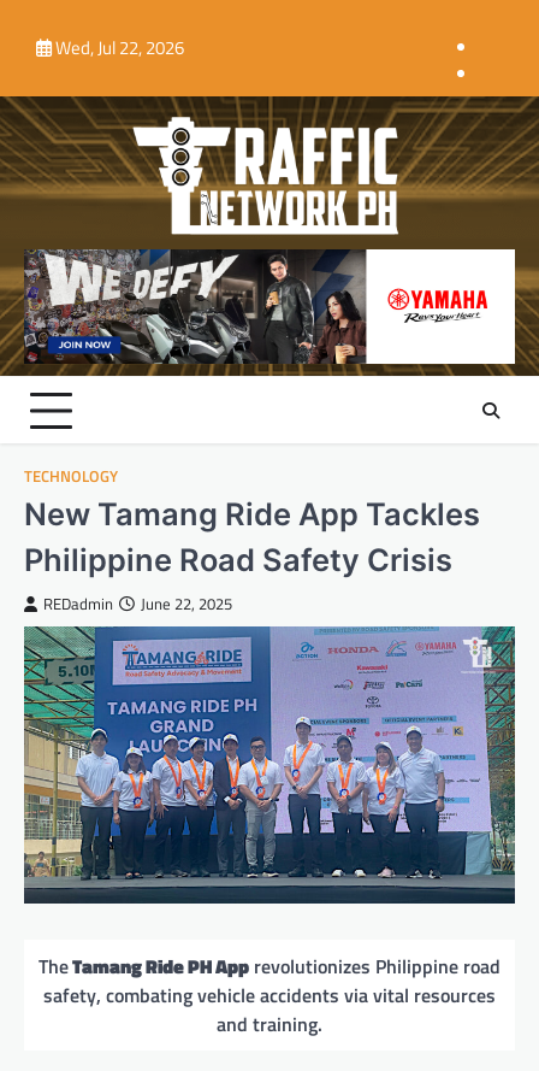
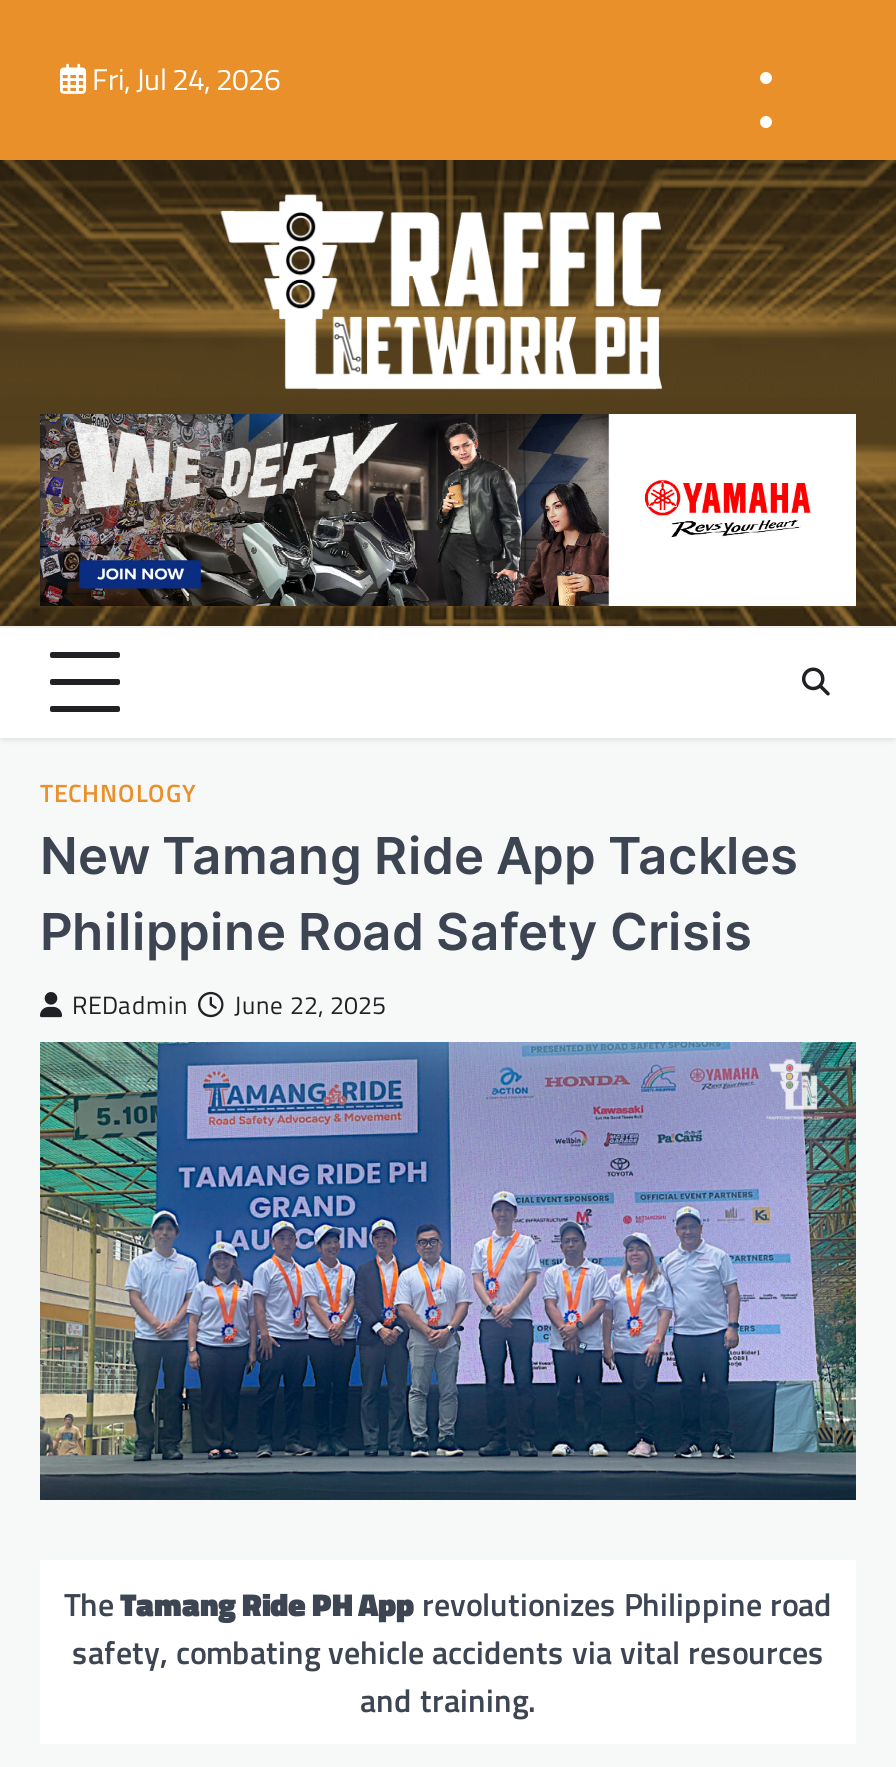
- Wed, Jul 22, 2026
+ Fri, Jul 24, 2026
